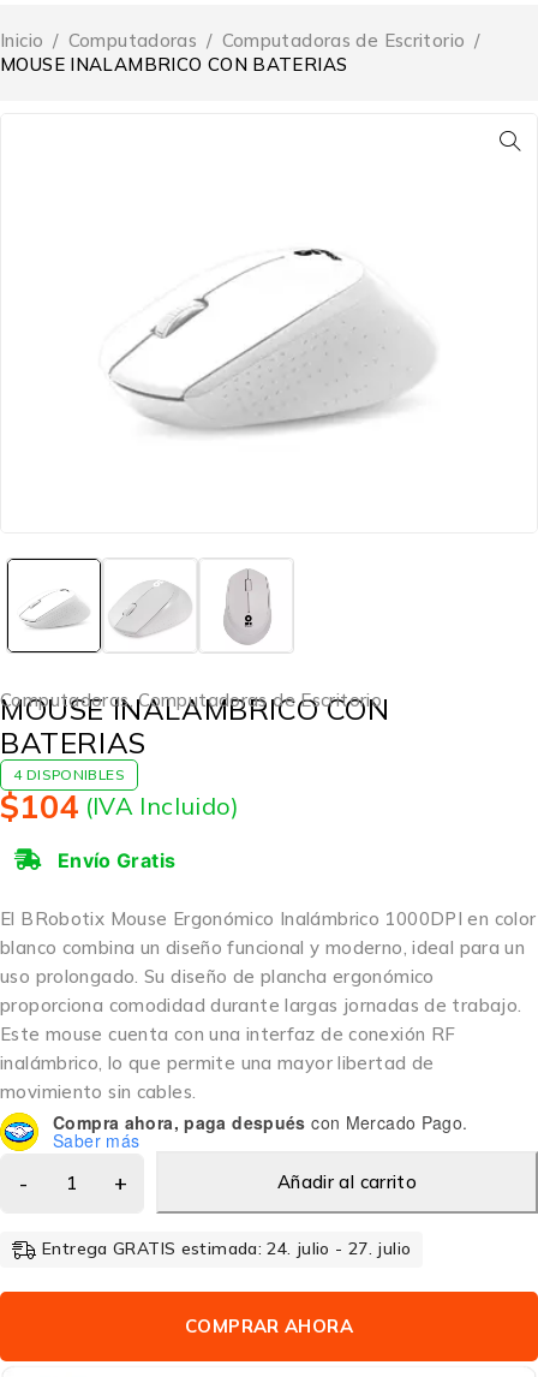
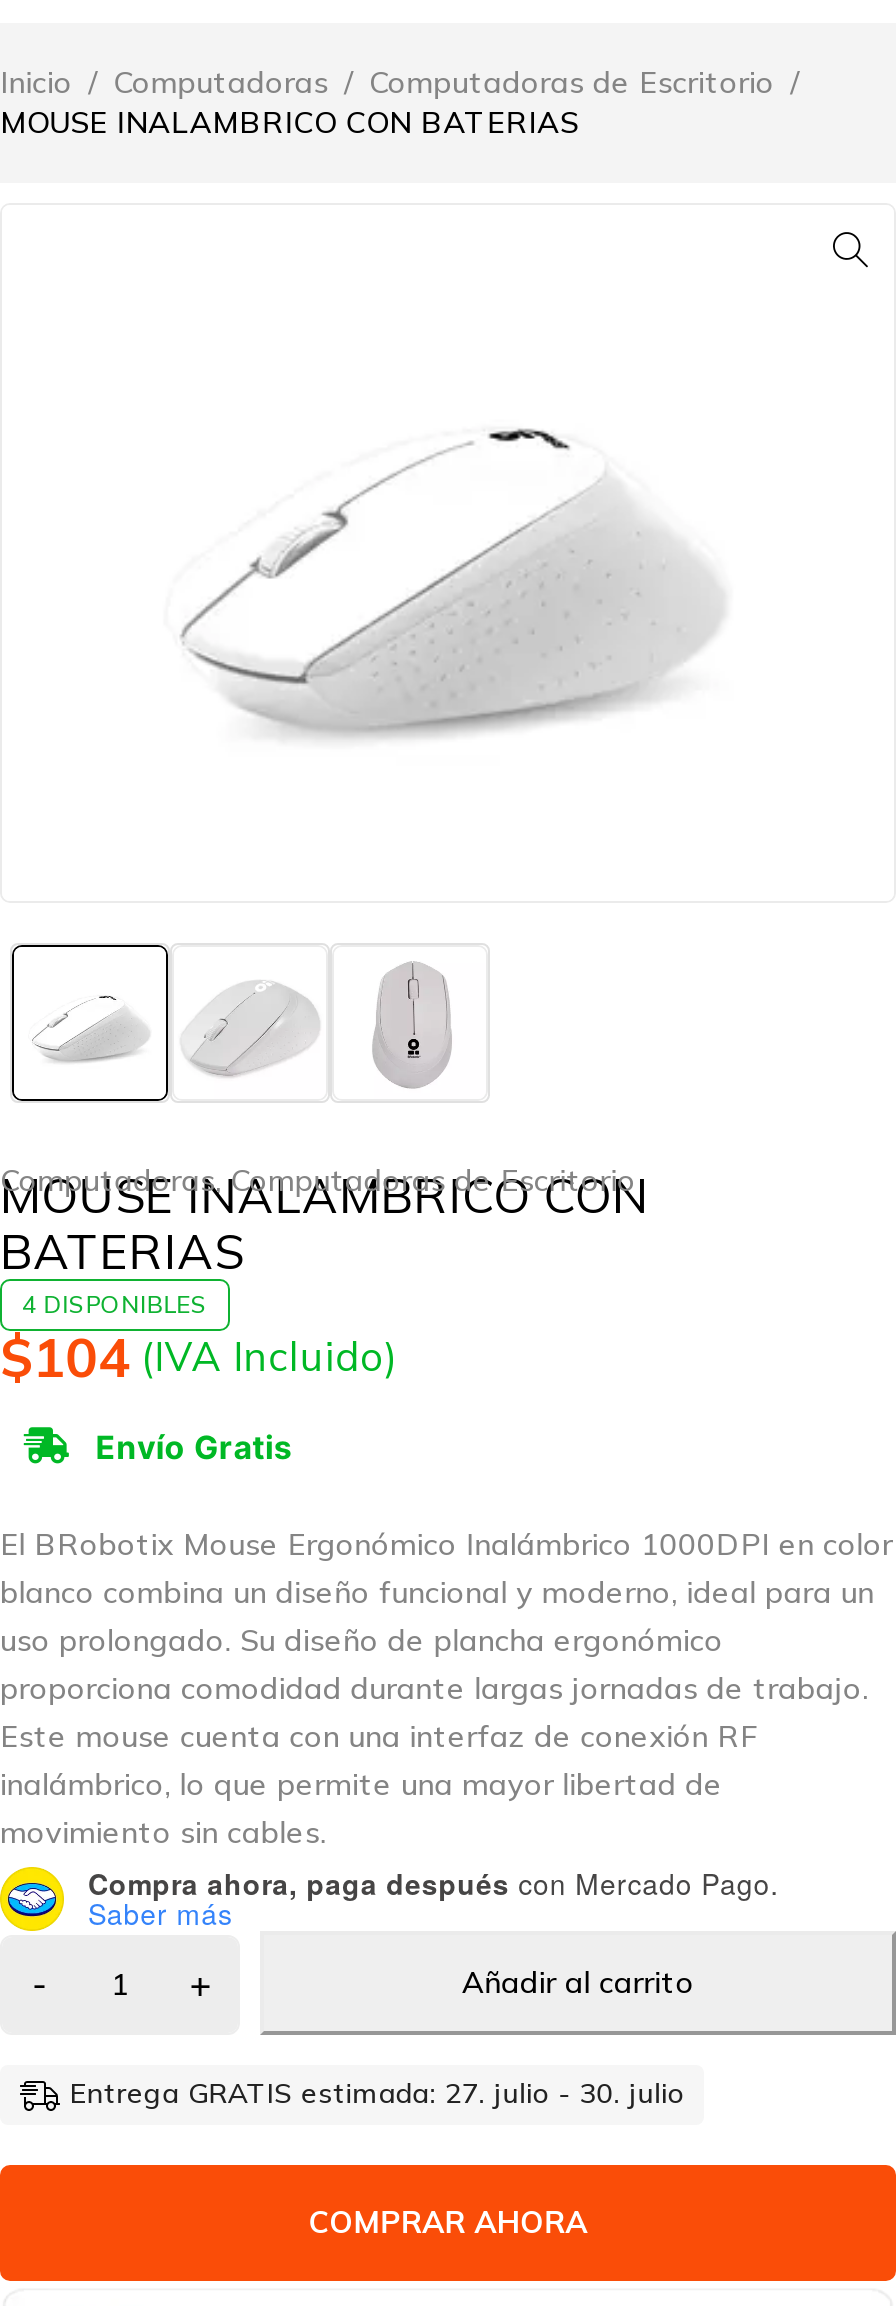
- Entrega GRATIS estimada: 24. julio - 27. julio
+ Entrega GRATIS estimada: 27. julio - 30. julio
